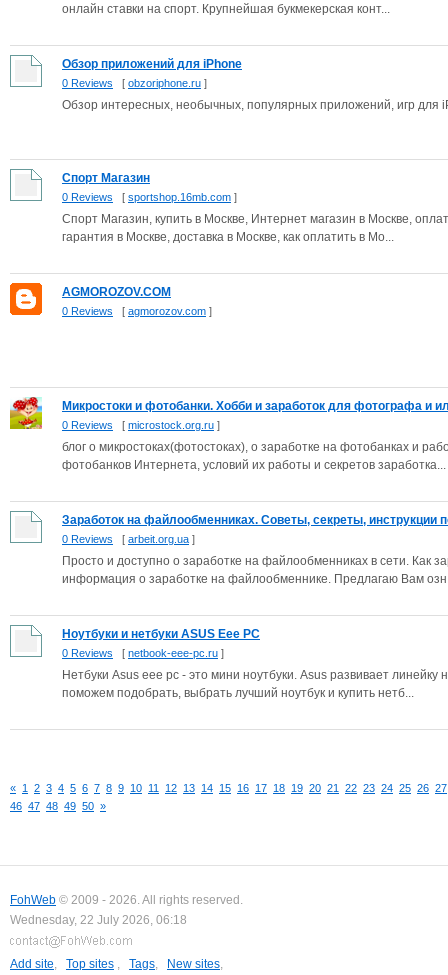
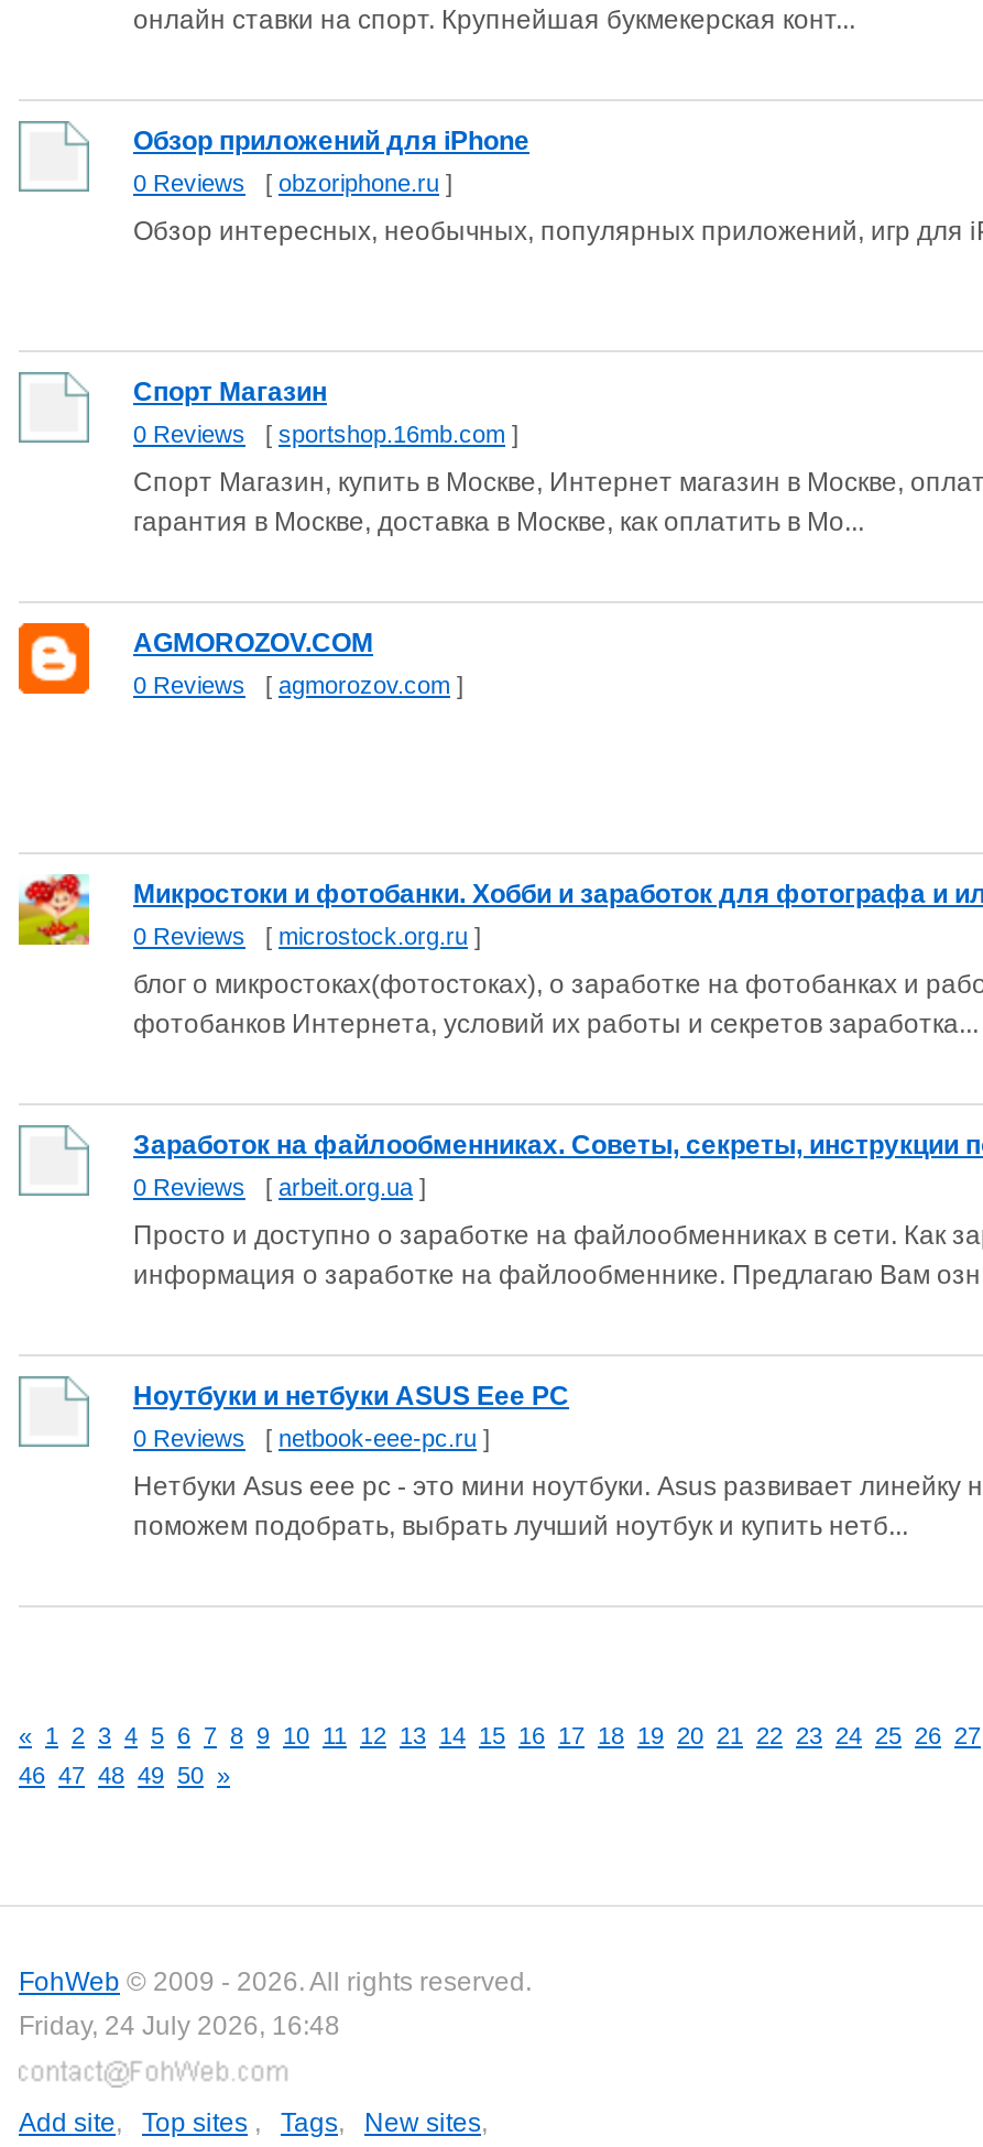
- Wednesday, 22 July 2026, 06:18
+ Friday, 24 July 2026, 16:48
